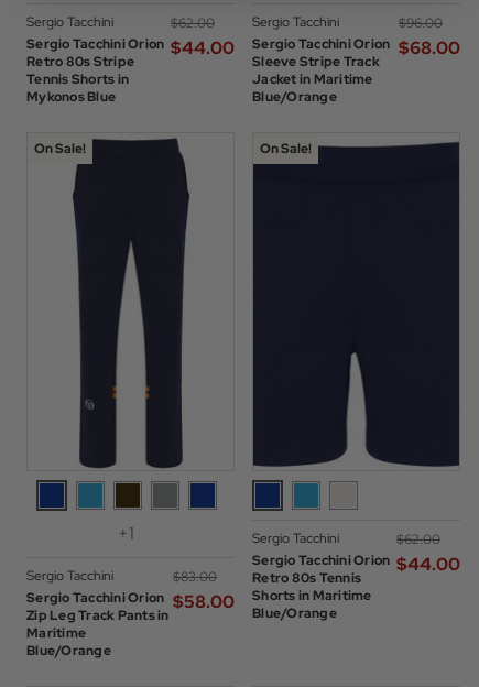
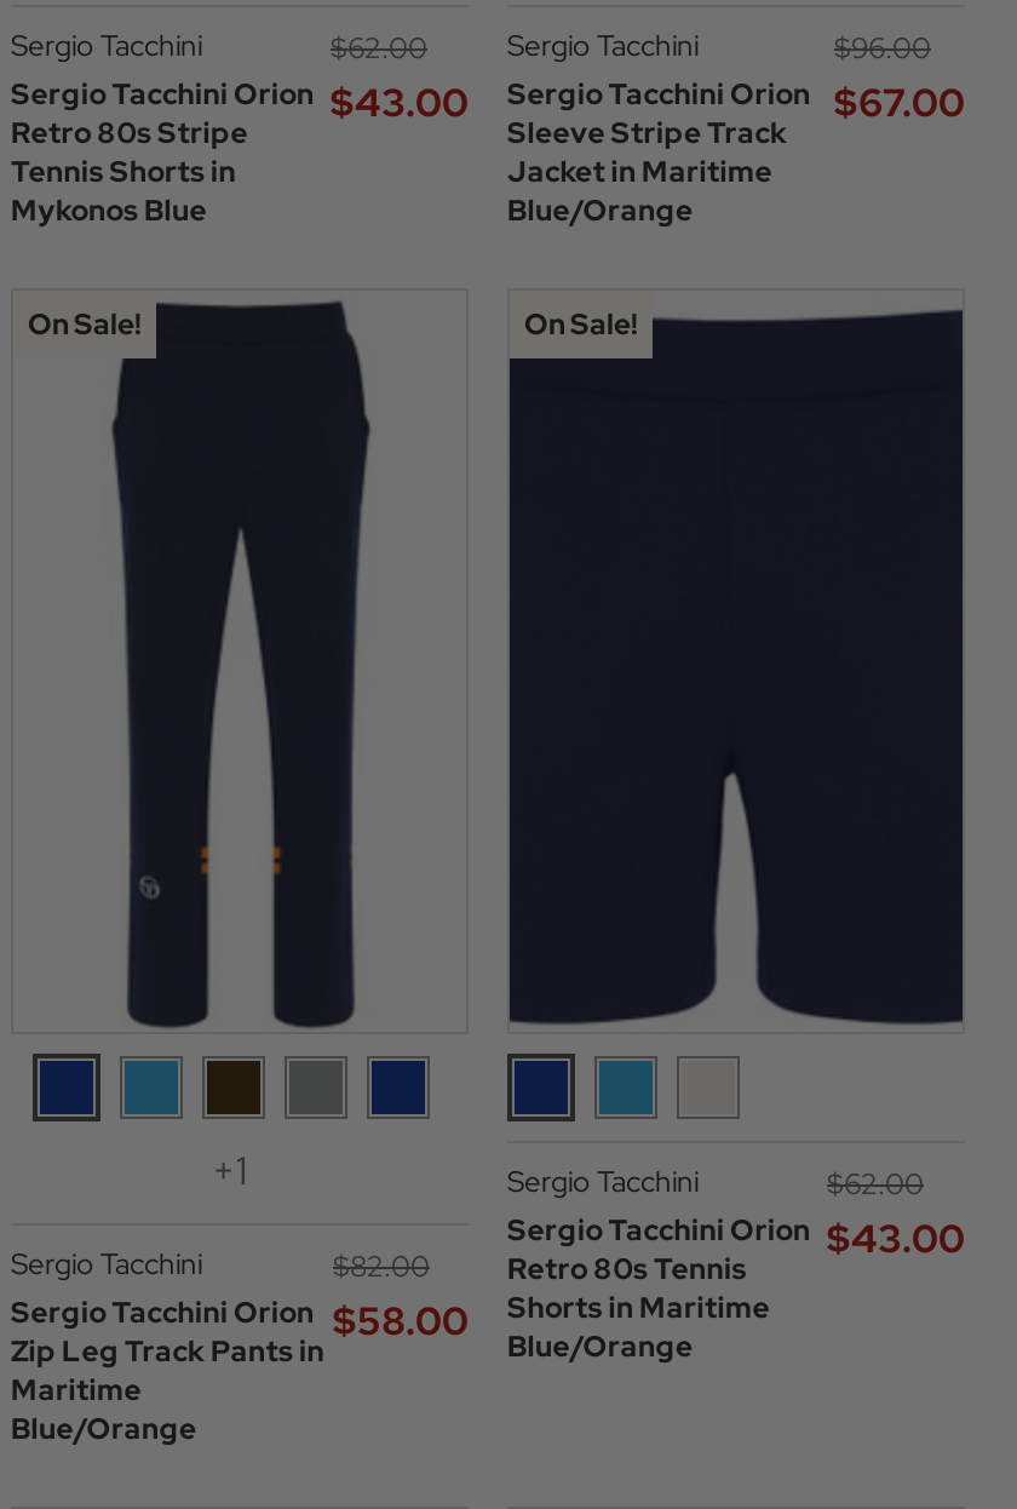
- $‌44.00
+ $‌43.00

- $‌68.00
+ $‌67.00

- Sergio Tacchini Orion $‌44.00
+ Sergio Tacchini Orion $‌43.00

- $‌83.00 Retro 80s Tennis
+ $‌82.00 Retro 80s Tennis
